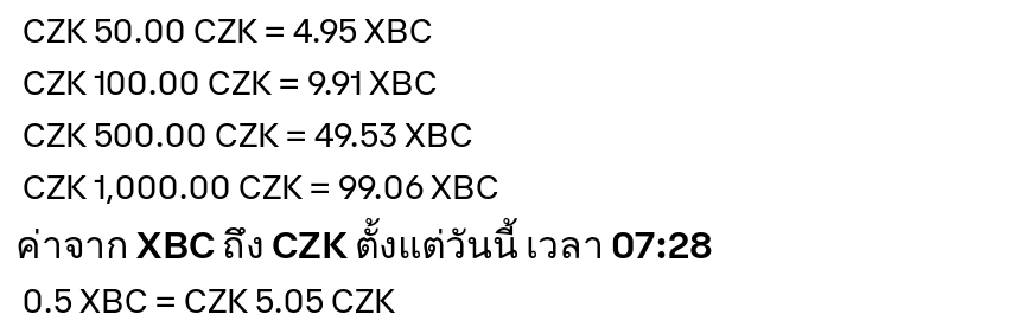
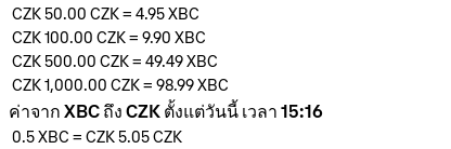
- CZK 100.00 CZK = 9.91 XBC
+ CZK 100.00 CZK = 9.90 XBC

- CZK 500.00 CZK = 49.53 XBC
+ CZK 500.00 CZK = 49.49 XBC

- CZK 1,000.00 CZK = 99.06 XBC
+ CZK 1,000.00 CZK = 98.99 XBC

- ค่าจาก XBC ถึง CZK ตั้งแต่วันนี้ เวลา 07:28
+ ค่าจาก XBC ถึง CZK ตั้งแต่วันนี้ เวลา 15:16
